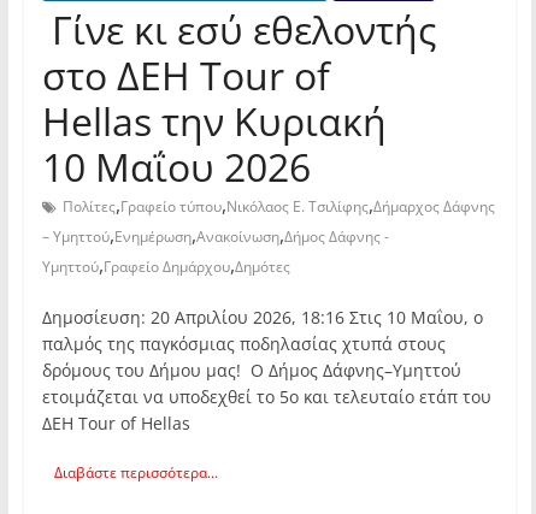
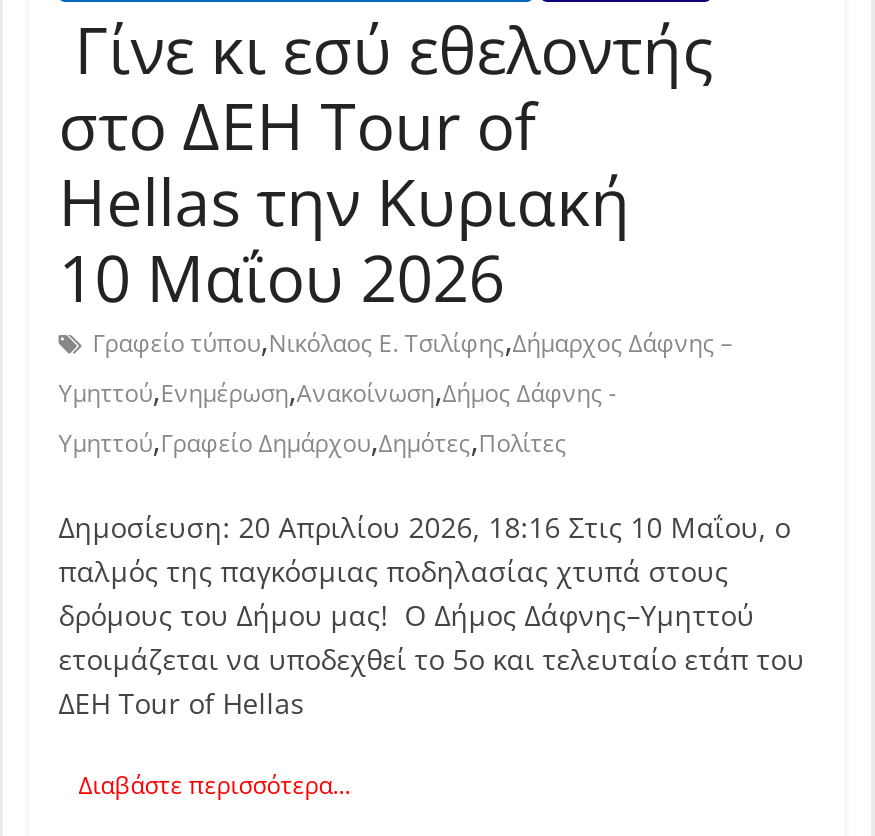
- Πολίτες,Γραφείο τύπου,Νικόλαος Ε. Τσιλίφης,Δήμαρχος Δάφνης
- – Υμηττού,Ενημέρωση,Ανακοίνωση,Δήμος Δάφνης -
- Υμηττού,Γραφείο Δημάρχου,Δημότες
+ Γραφείο τύπου,Νικόλαος Ε. Τσιλίφης,Δήμαρχος Δάφνης –
+ Υμηττού,Ενημέρωση,Ανακοίνωση,Δήμος Δάφνης -
+ Υμηττού,Γραφείο Δημάρχου,Δημότες,Πολίτες
